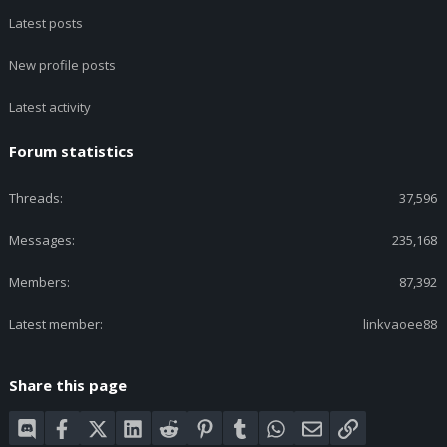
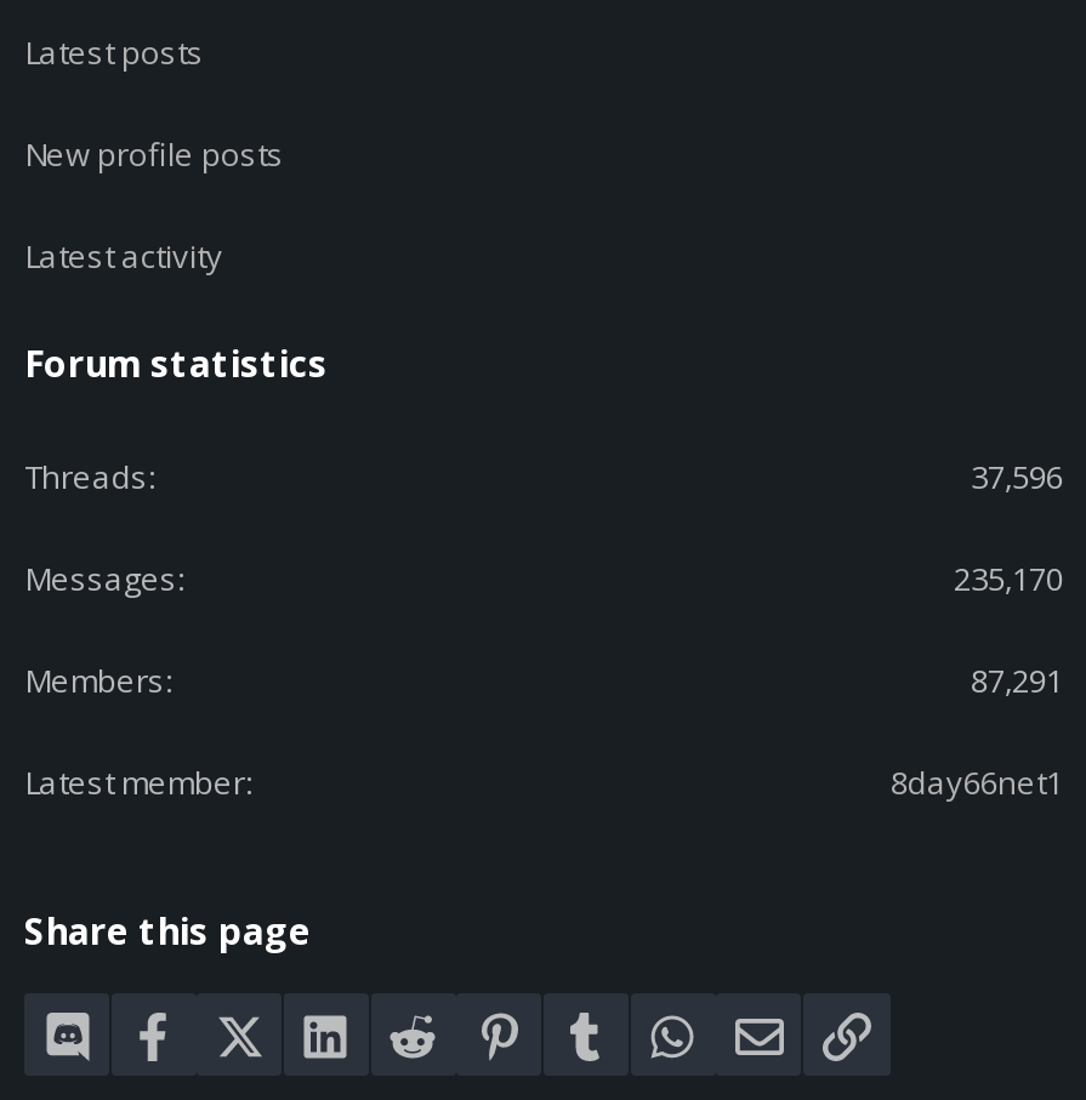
- 235,168
+ 235,170

- 87,392
+ 87,291

- linkvaoee88
+ 8day66net1
